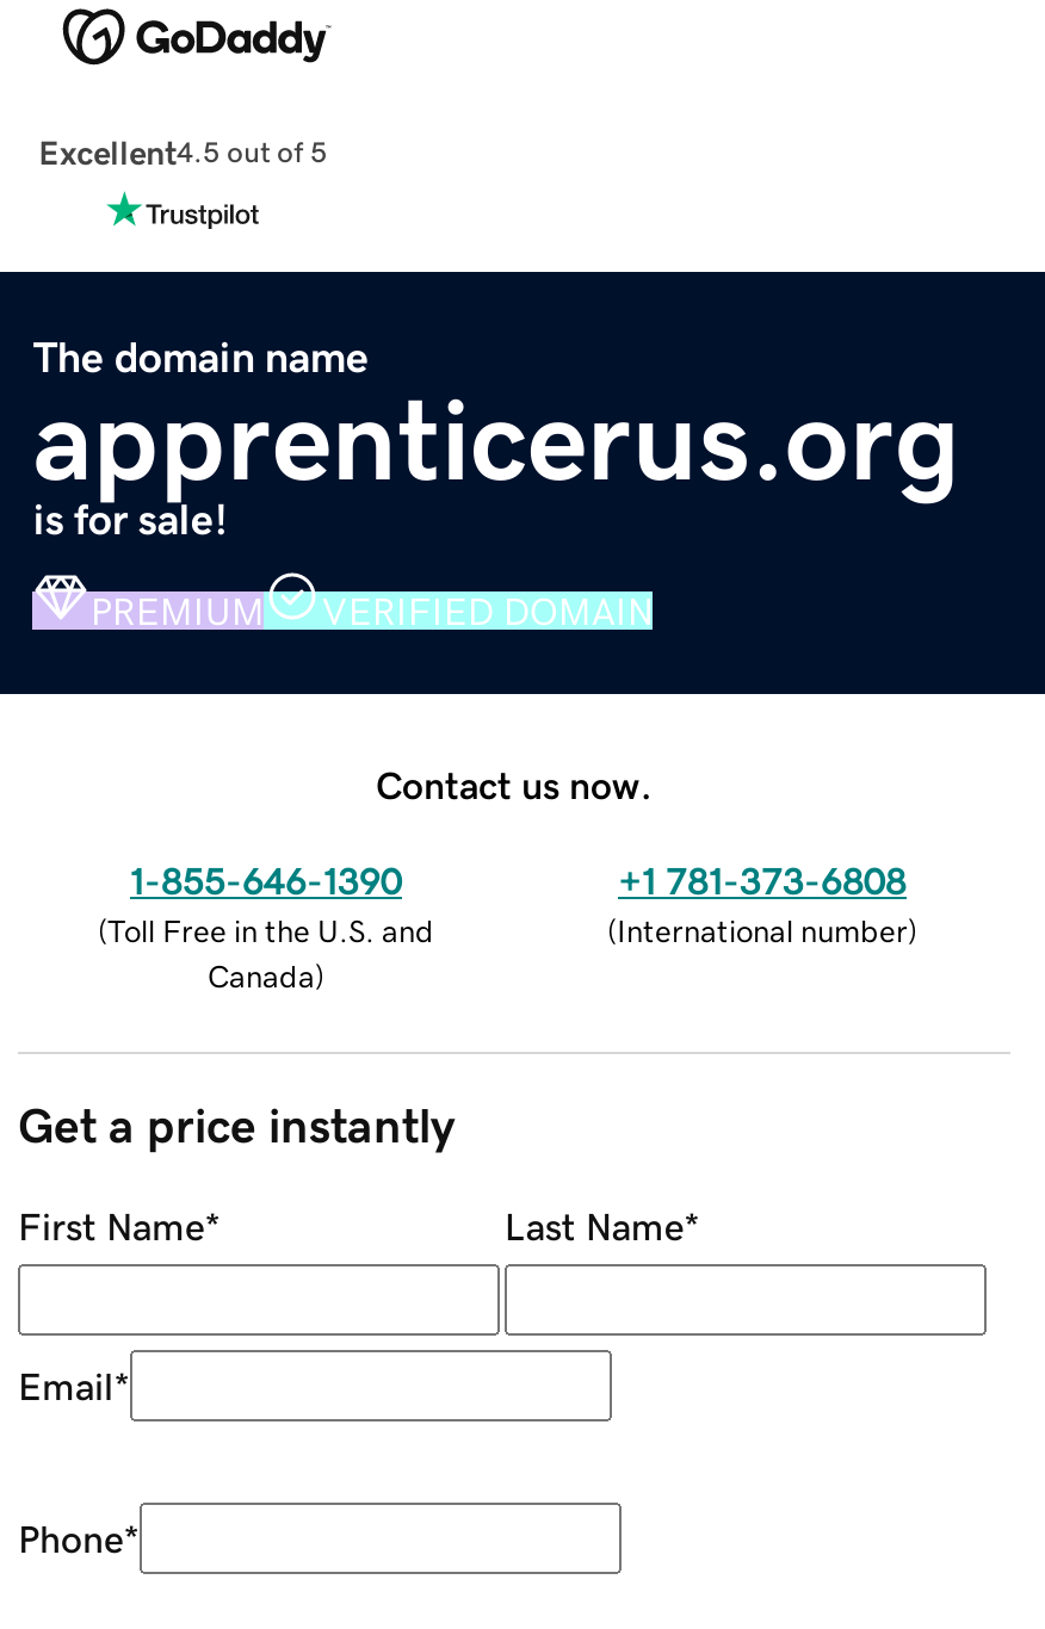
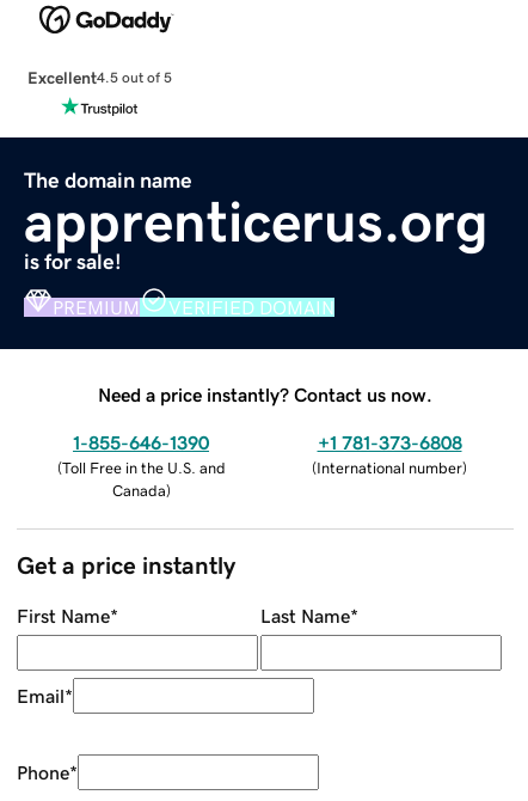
- Contact us now.
+ Need a price instantly? Contact us now.
